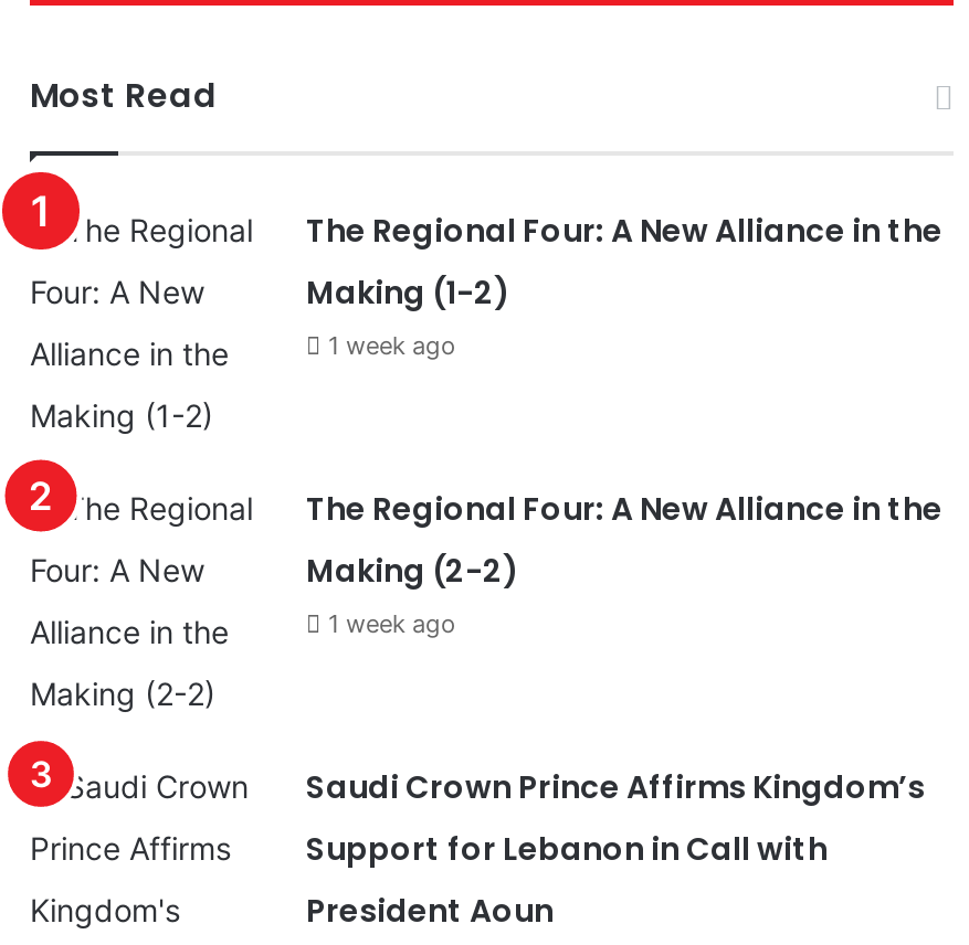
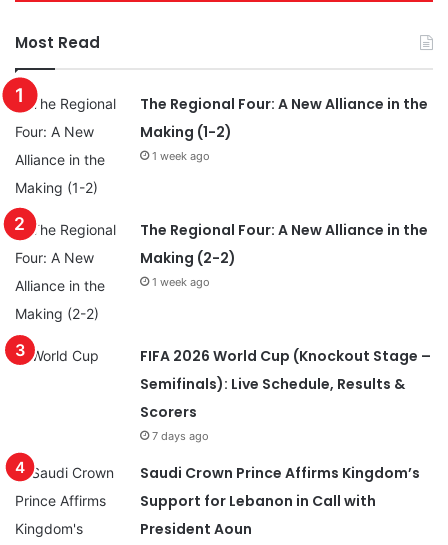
+ FIFA 2026 World Cup (Knockout Stage –
+ Semifinals): Live Schedule, Results &
+ Scorers
+ 7 days ago
